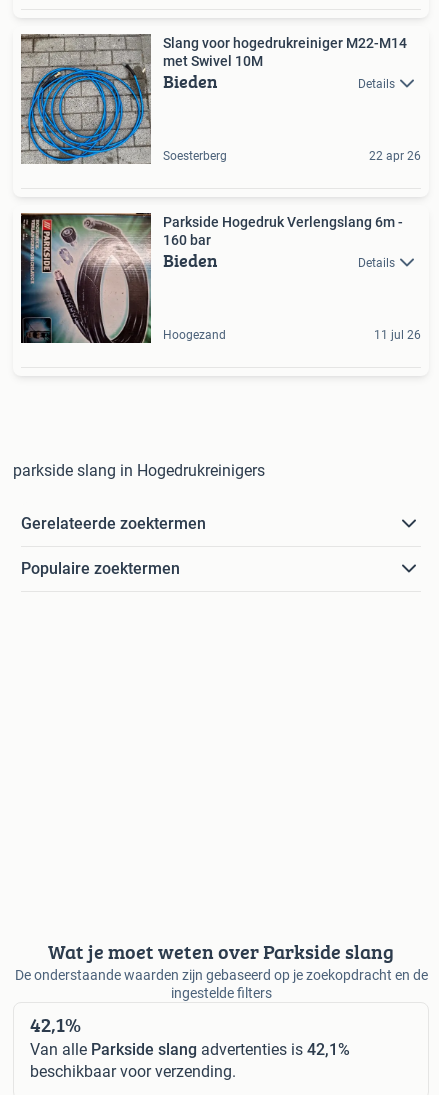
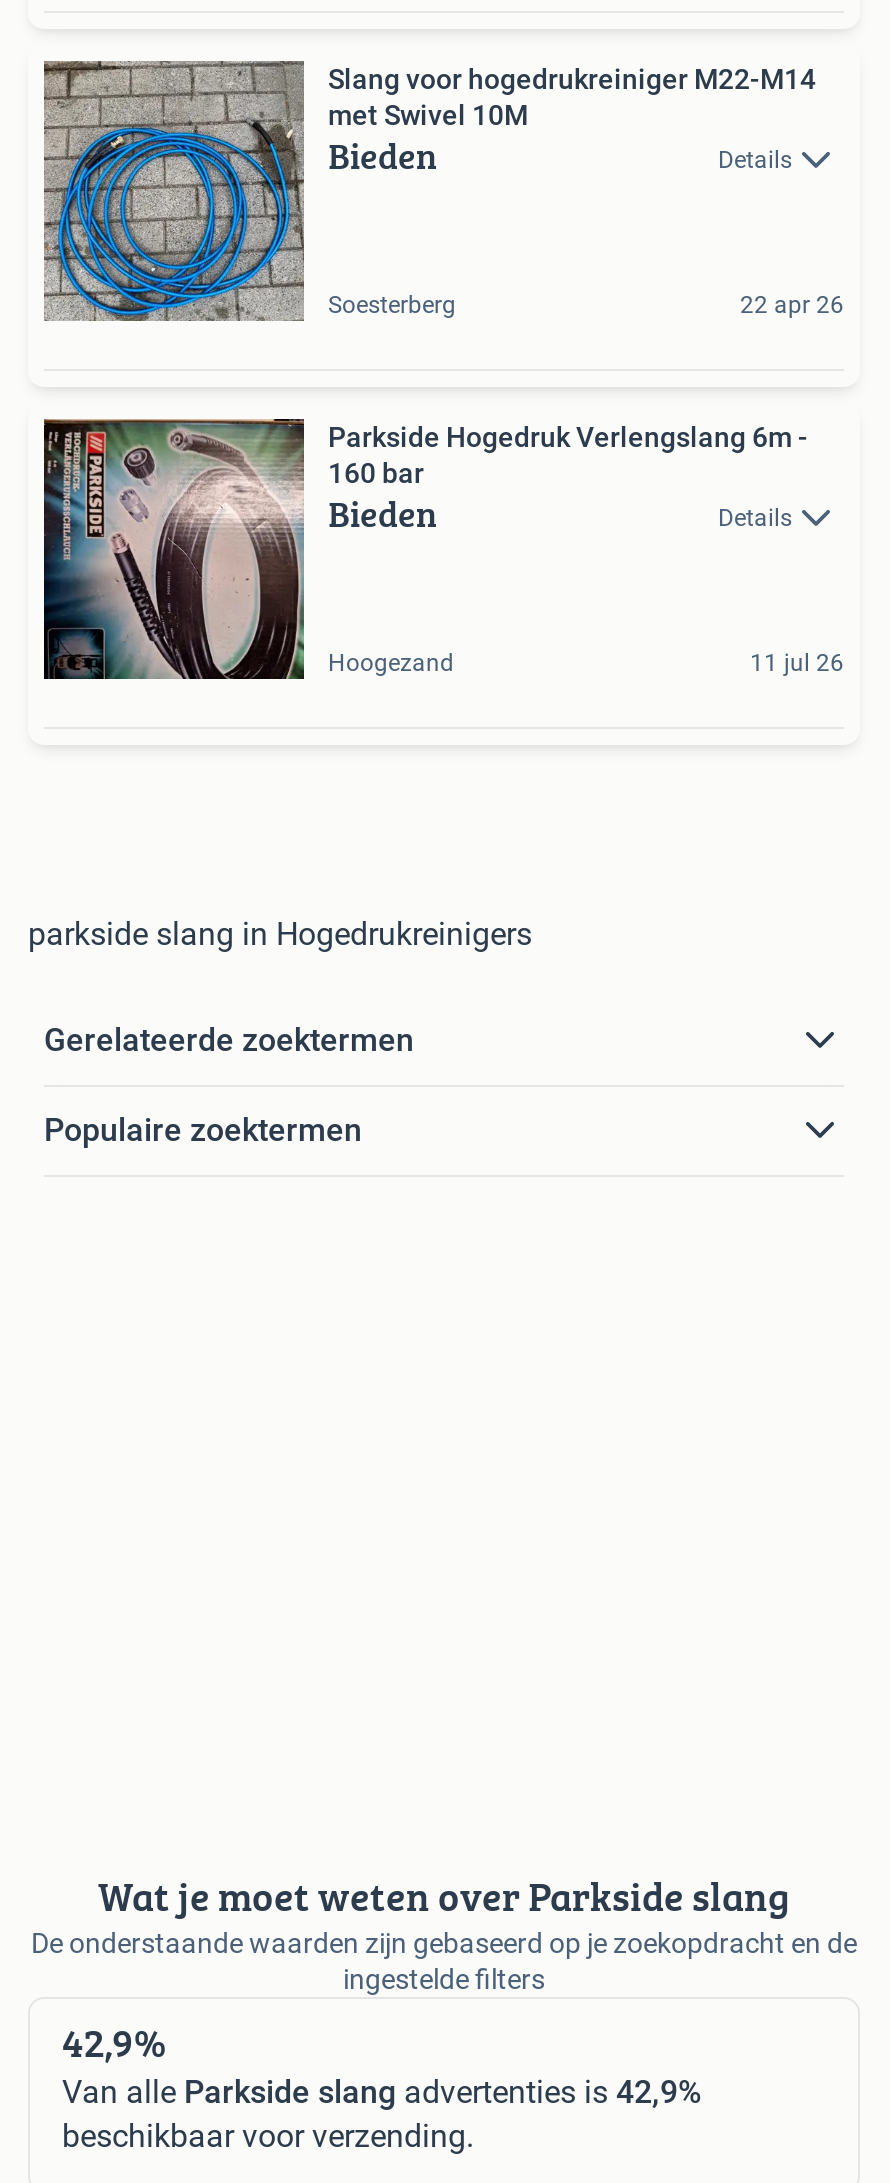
- 42,1%
+ 42,9%

- Van alle Parkside slang advertenties is 42,1%
+ Van alle Parkside slang advertenties is 42,9%
